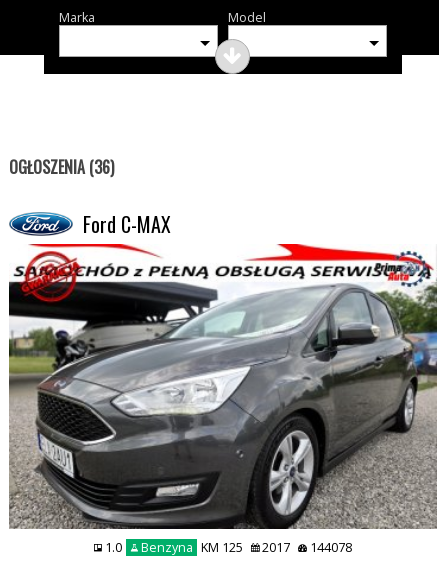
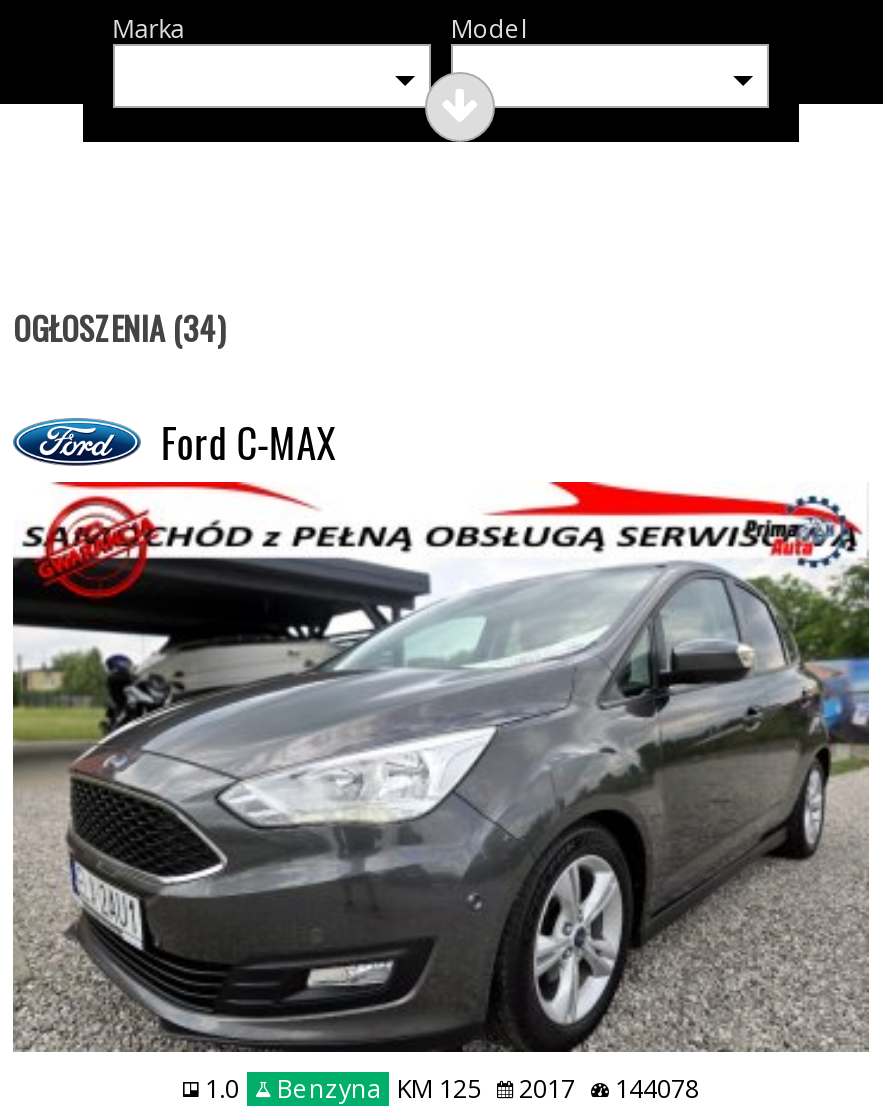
- OGŁOSZENIA (36)
+ OGŁOSZENIA (34)
